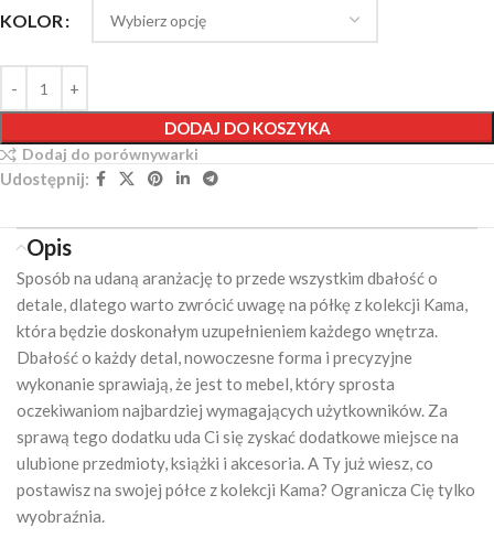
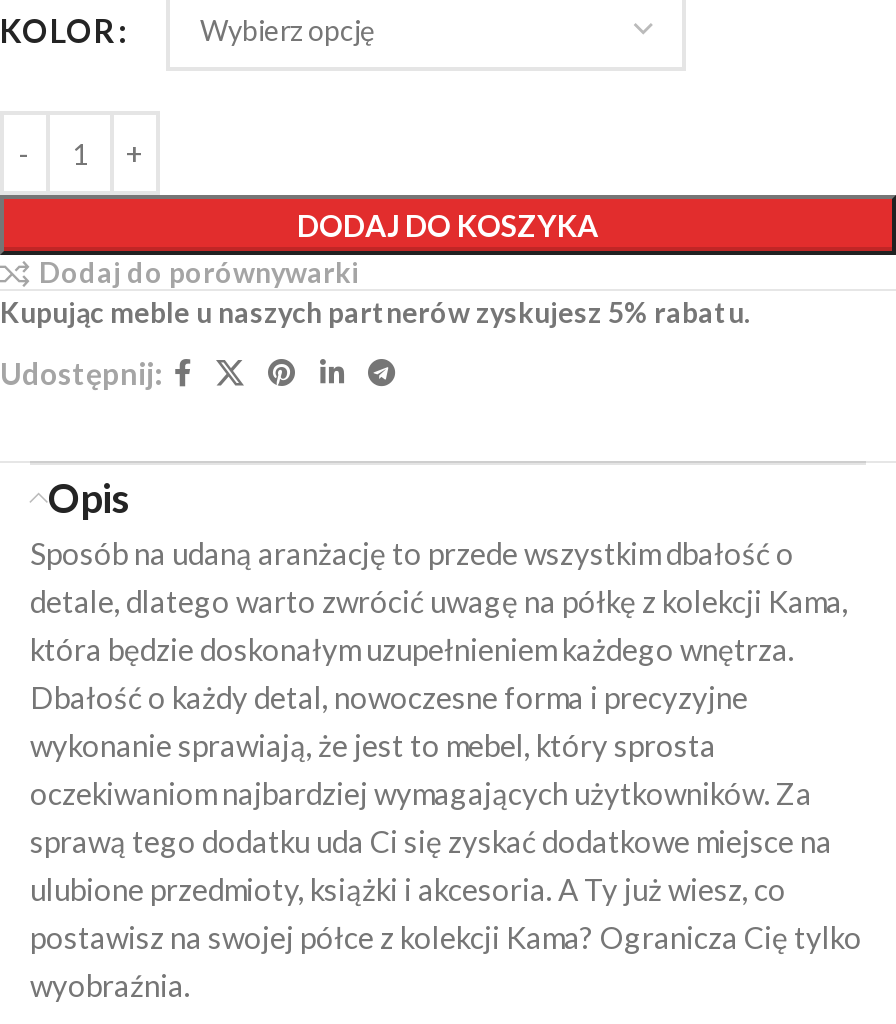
+ Kupując meble u naszych partnerów zyskujesz 5% rabatu.
